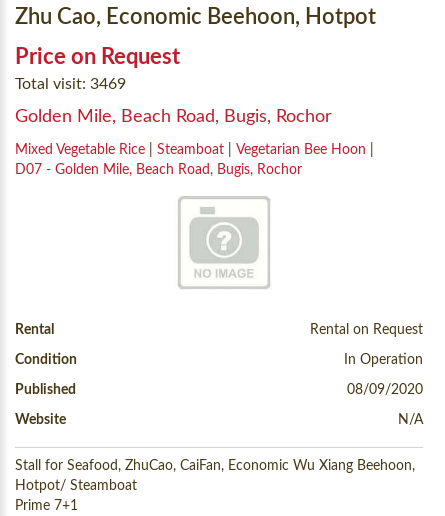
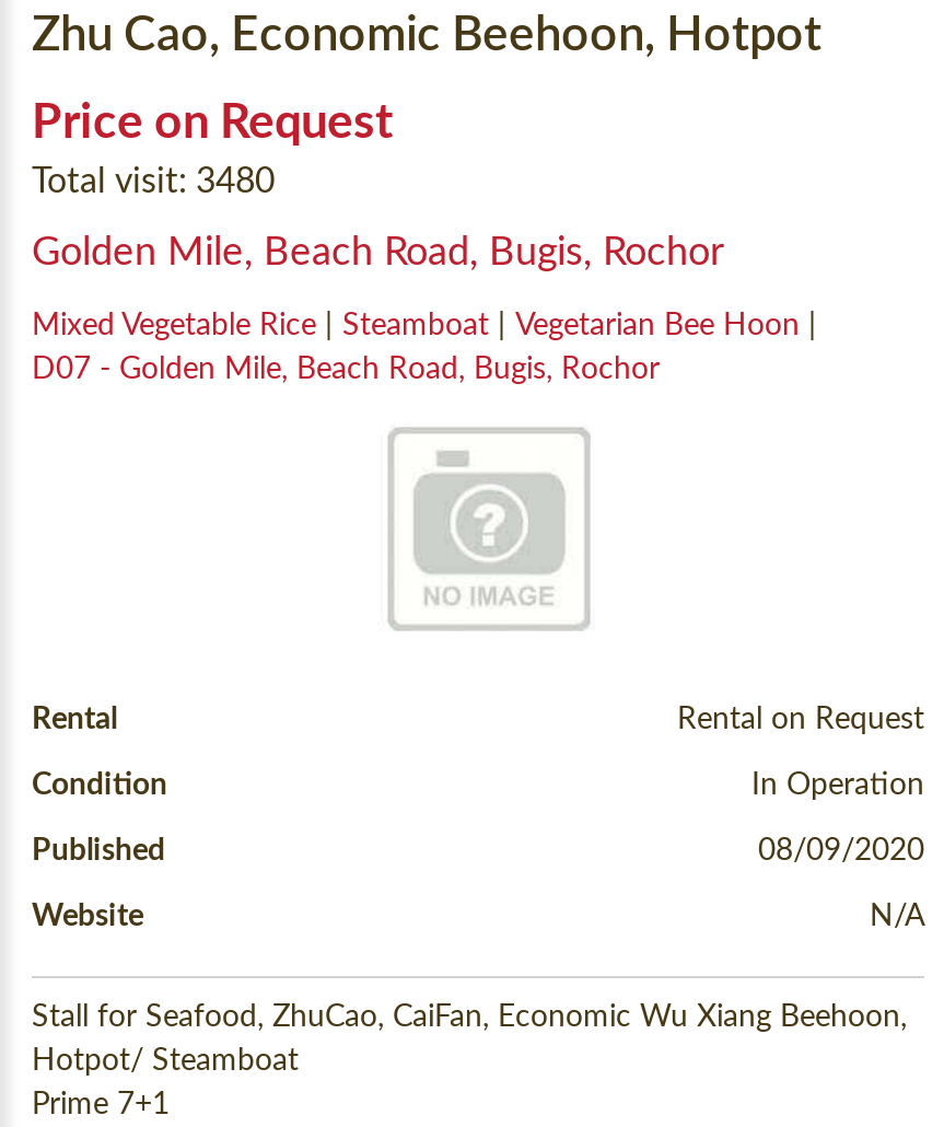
- Total visit: 3469
+ Total visit: 3480
